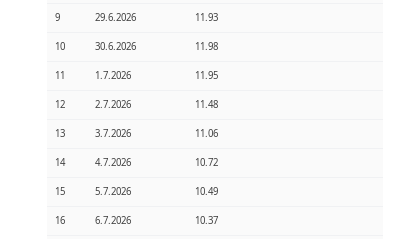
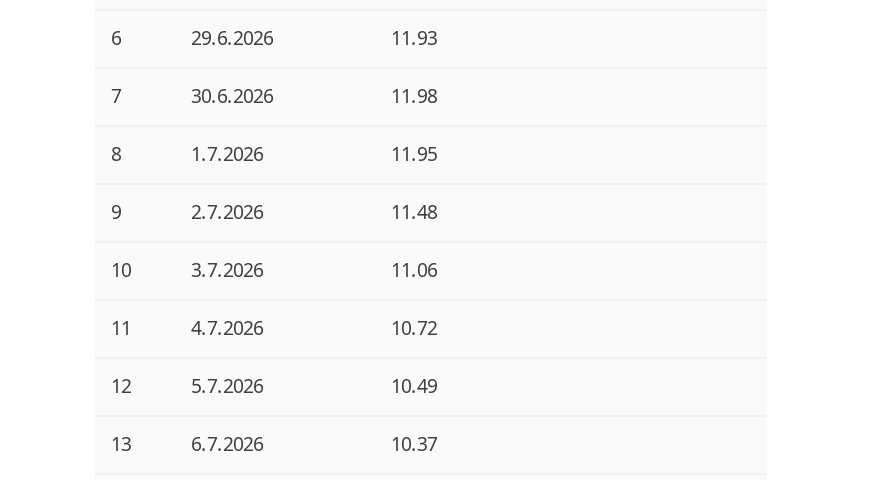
- 9
+ 6

- 10
+ 7

- 11
+ 8

- 12
+ 9

- 13
+ 10

- 14
+ 11

- 15
+ 12

- 16
+ 13
